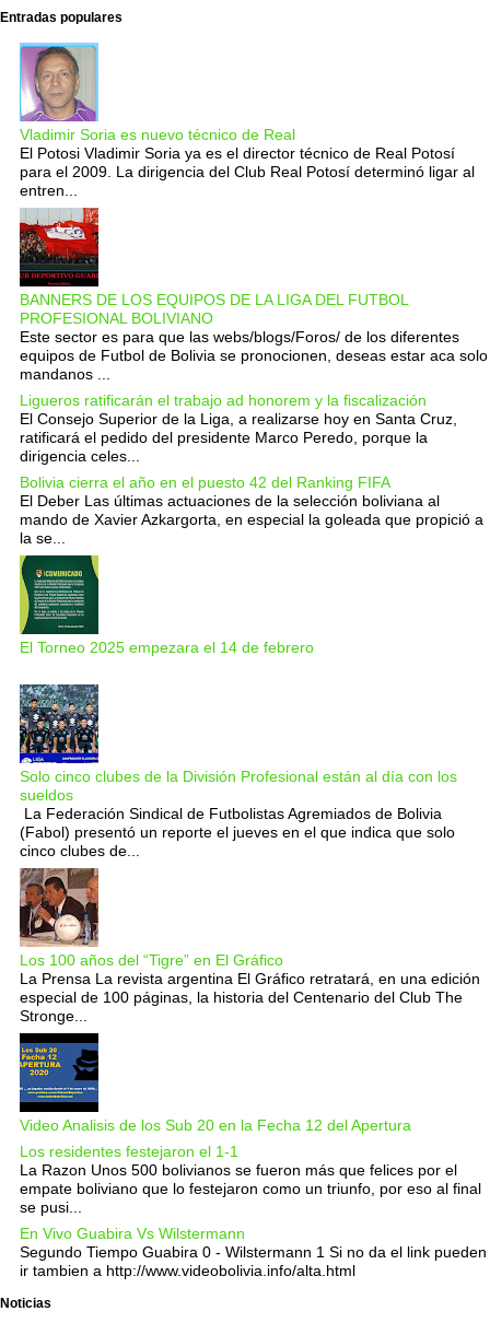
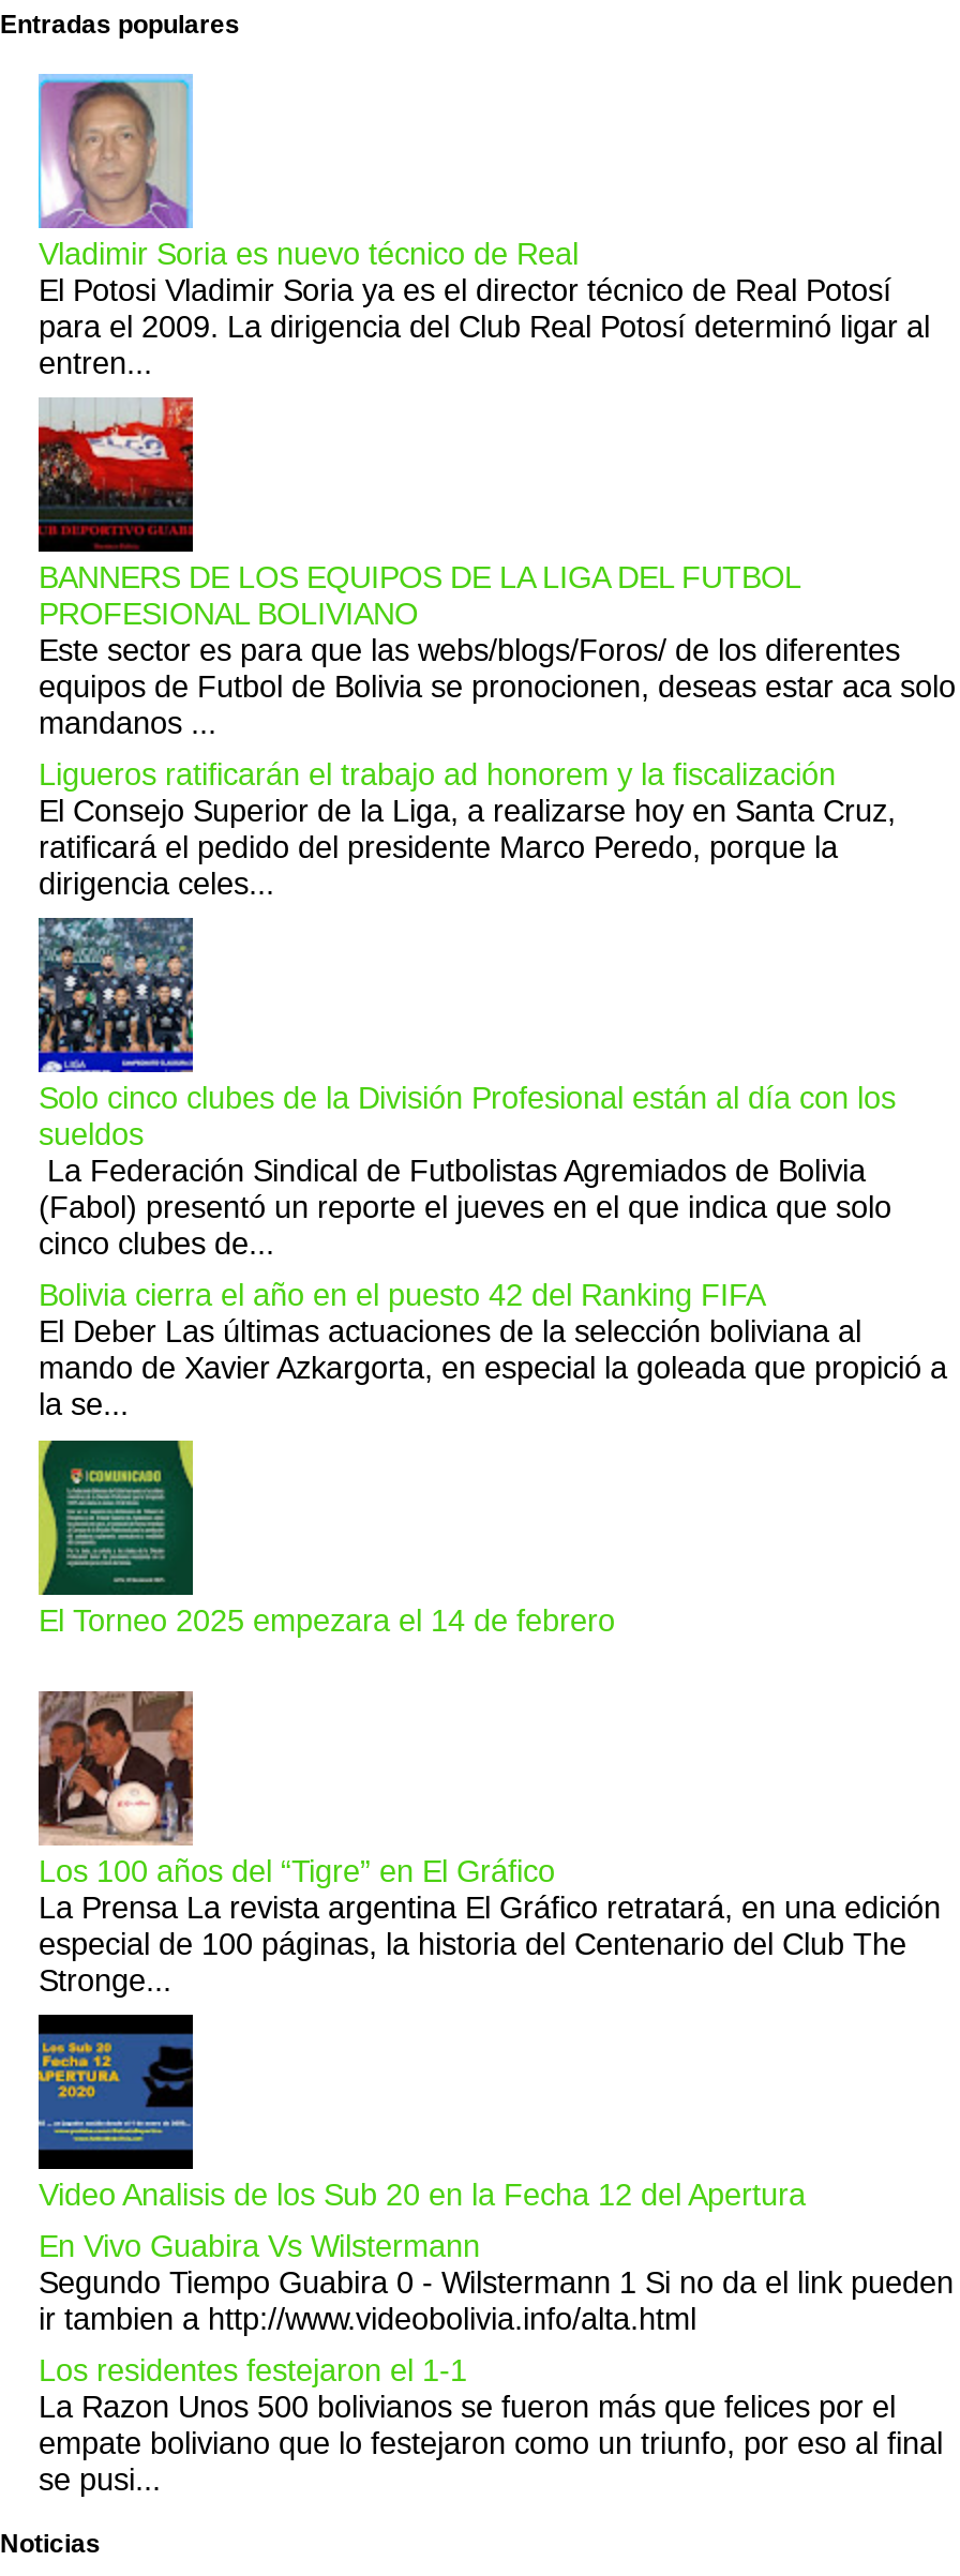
moved down: [image] | Bolivia cierra el año en el puesto 42 del Ranking FIFA | El Deber Las últimas actuaciones de la selección boliviana al | mando de Xavier Azkargorta, en especial la goleada que propició a | la se... | El Torneo 2025 empezara el 14 de febrero

moved up: [image] | Solo cinco clubes de la División Profesional están al día con los | sueldos | La Federación Sindical de Futbolistas Agremiados de Bolivia | (Fabol) presentó un reporte el jueves en el que indica que solo | cinco clubes de...

moved down: Los residentes festejaron el 1-1 | La Razon Unos 500 bolivianos se fueron más que felices por el | empate boliviano que lo festejaron como un triunfo, por eso al final | se pusi...

moved up: En Vivo Guabira Vs Wilstermann | Segundo Tiempo Guabira 0 - Wilstermann 1 Si no da el link pueden | ir tambien a http://www.videobolivia.info/alta.html
